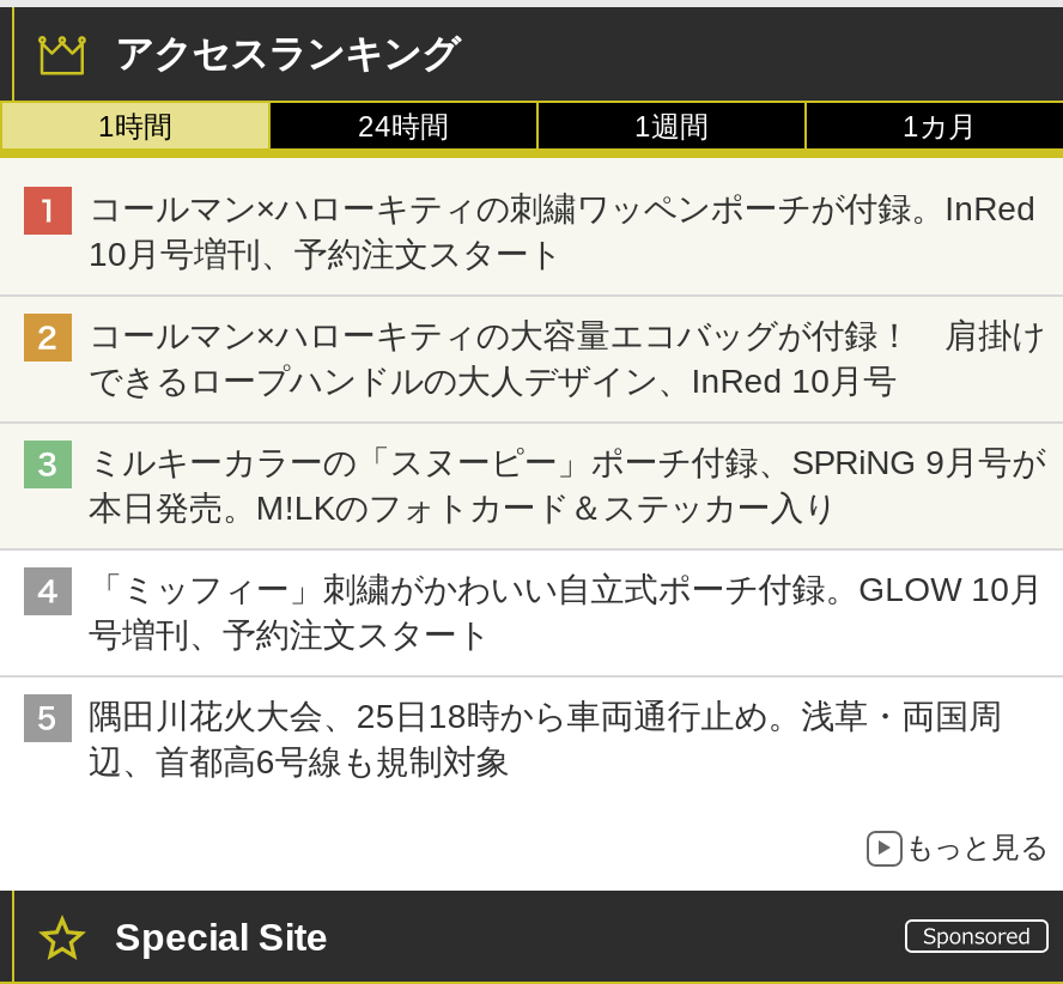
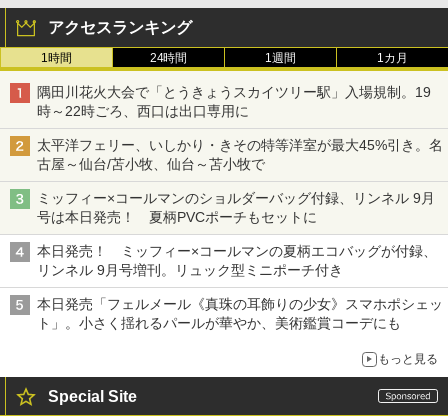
- コールマン×ハローキティの刺繍ワッペンポーチが付録。InRed
- 10月号増刊、予約注文スタート
+ 隅田川花火大会で「とうきょうスカイツリー駅」入場規制。19
+ 時～22時ごろ、西口は出口専用に

- コールマン×ハローキティの大容量エコバッグが付録！ 肩掛け
- できるロープハンドルの大人デザイン、InRed 10月号
+ 太平洋フェリー、いしかり・きその特等洋室が最大45%引き。名
+ 古屋～仙台/苫小牧、仙台～苫小牧で

- ミルキーカラーの「スヌーピー」ポーチ付録、SPRiNG 9月号が
- 本日発売。M!LKのフォトカード＆ステッカー入り
+ ミッフィー×コールマンのショルダーバッグ付録、リンネル 9月
+ 号は本日発売！ 夏柄PVCポーチもセットに

- 「ミッフィー」刺繍がかわいい自立式ポーチ付録。GLOW 10月
- 号増刊、予約注文スタート
+ 本日発売！ ミッフィー×コールマンの夏柄エコバッグが付録、
+ リンネル 9月号増刊。リュック型ミニポーチ付き

- 隅田川花火大会、25日18時から車両通行止め。浅草・両国周
- 辺、首都高6号線も規制対象
+ 本日発売「フェルメール《真珠の耳飾りの少女》スマホポシェッ
+ ト」。小さく揺れるパールが華やか、美術鑑賞コーデにも
